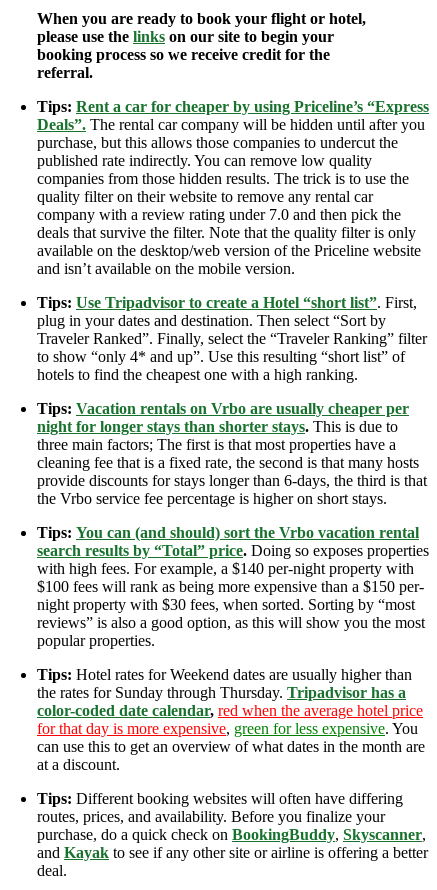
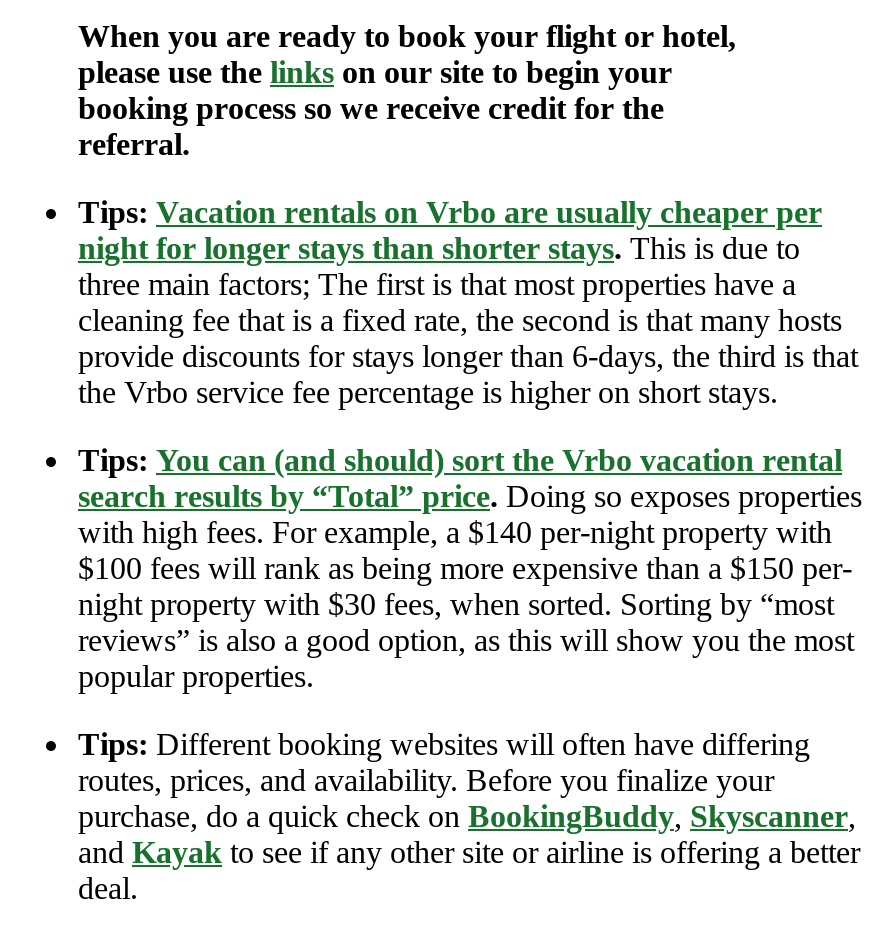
- Tips: Rent a car for cheaper by using Priceline’s “Express
- Deals”. The rental car company will be hidden until after you
- purchase, but this allows those companies to undercut the
- published rate indirectly. You can remove low quality
- companies from those hidden results. The trick is to use the
- quality filter on their website to remove any rental car
- company with a review rating under 7.0 and then pick the
- deals that survive the filter. Note that the quality filter is only
- available on the desktop/web version of the Priceline website
- and isn’t available on the mobile version.
- Tips: Use Tripadvisor to create a Hotel “short list”. First,
- plug in your dates and destination. Then select “Sort by
- Traveler Ranked”. Finally, select the “Traveler Ranking” filter
- to show “only 4* and up”. Use this resulting “short list” of
- hotels to find the cheapest one with a high ranking.

- Tips: Hotel rates for Weekend dates are usually higher than
- the rates for Sunday through Thursday. Tripadvisor has a
- color-coded date calendar, red when the average hotel price
- for that day is more expensive, green for less expensive. You
- can use this to get an overview of what dates in the month are
- at a discount.
